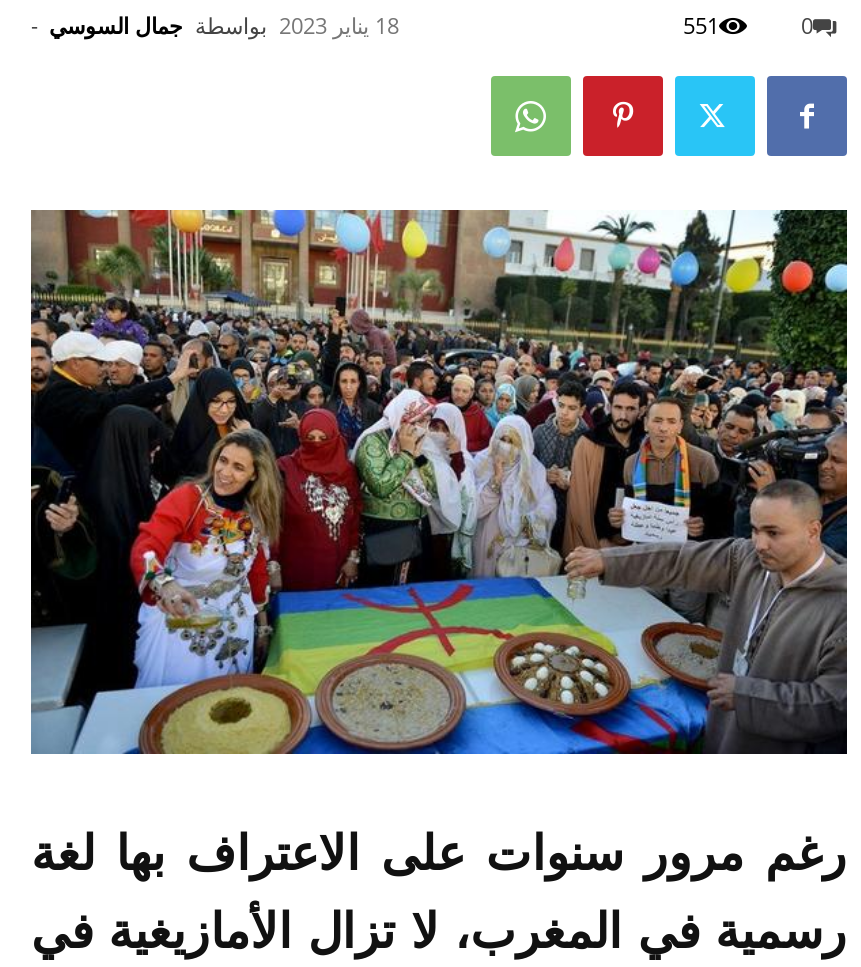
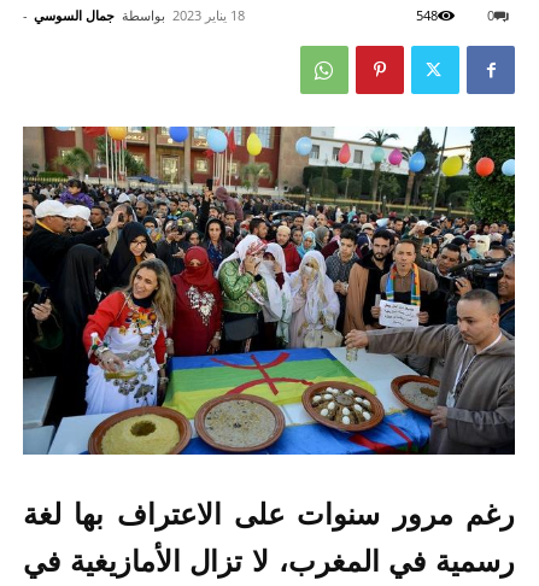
- 551
+ 548
